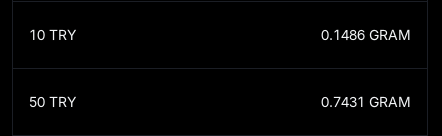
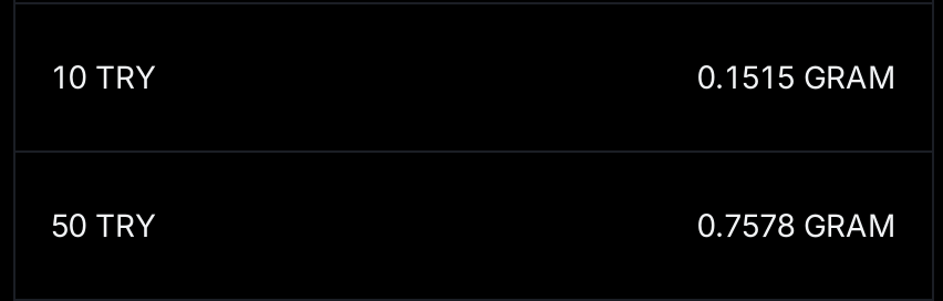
- 0.1486 GRAM
+ 0.1515 GRAM

- 0.7431 GRAM
+ 0.7578 GRAM
